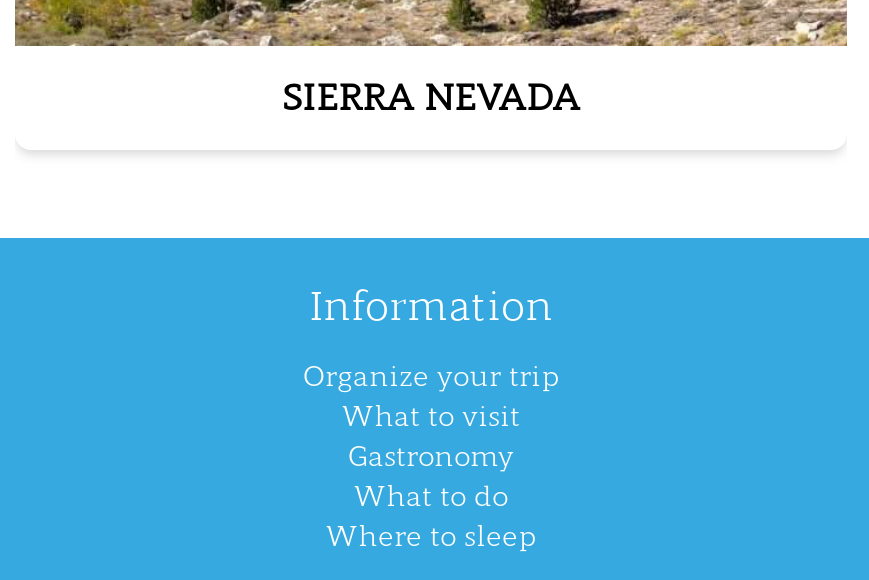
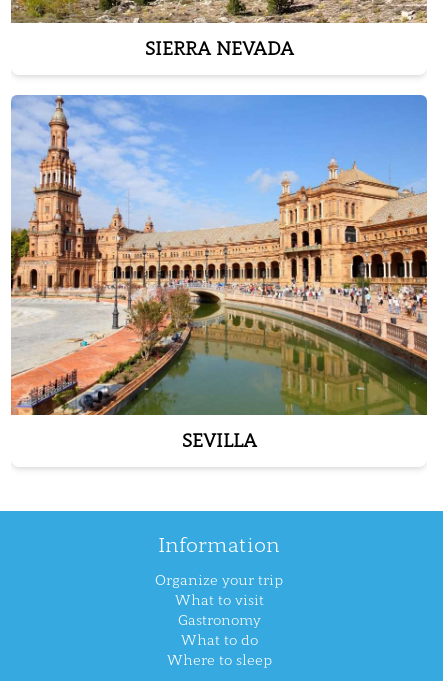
+ [image]
+ SEVILLA
